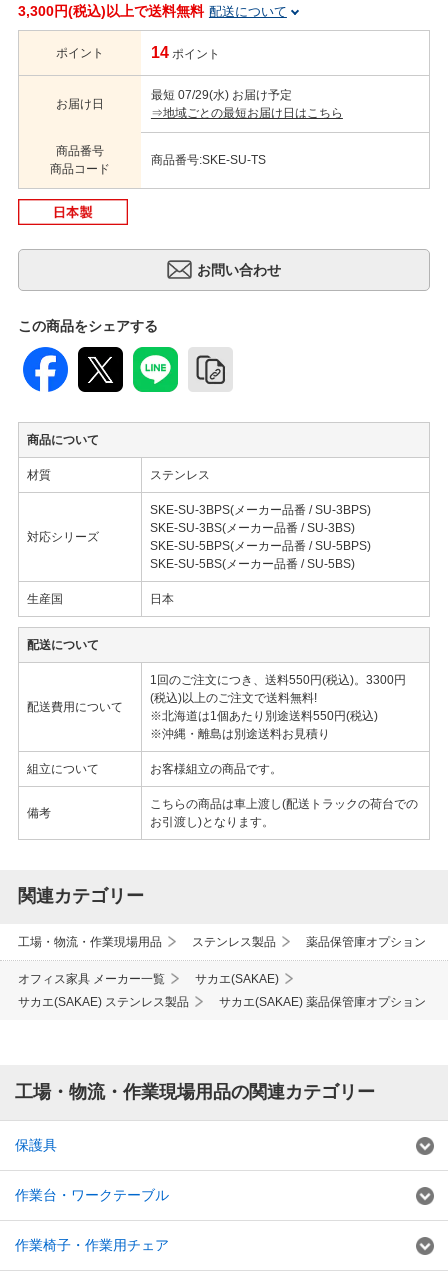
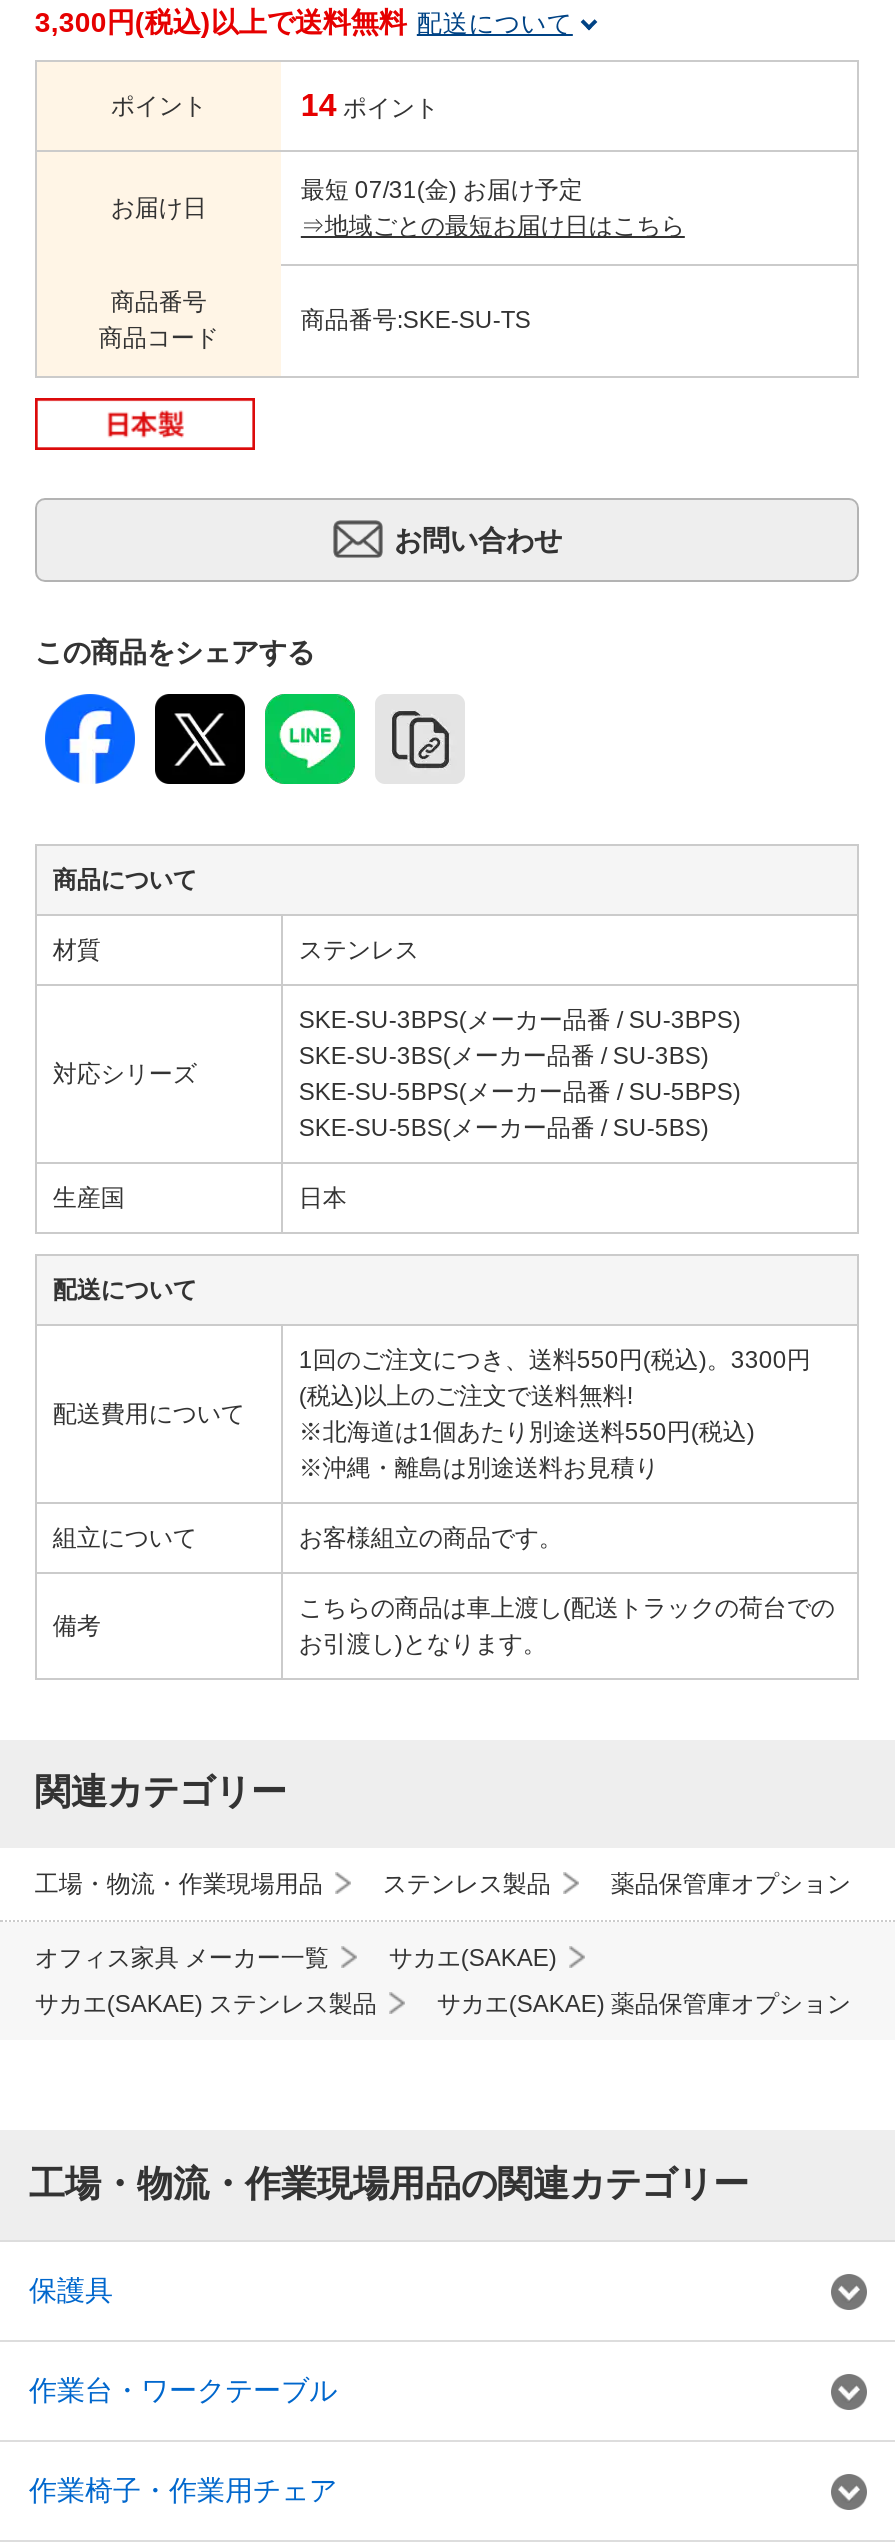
- 最短 07/29(水) お届け予定
+ 最短 07/31(金) お届け予定
